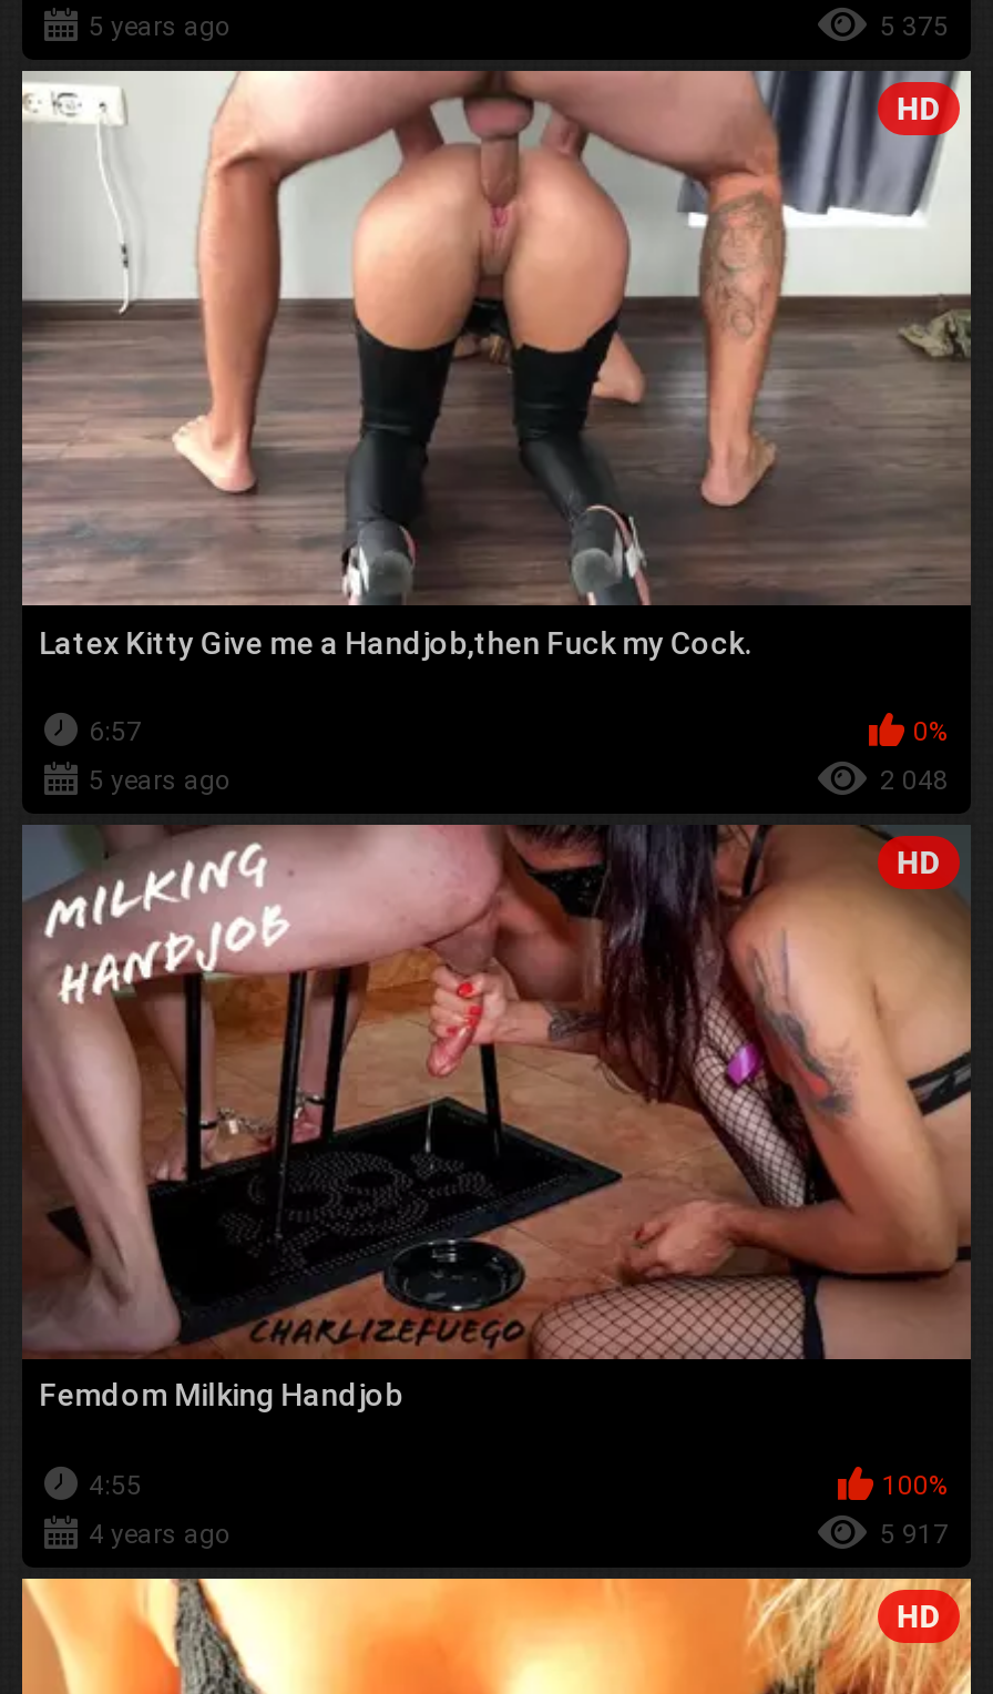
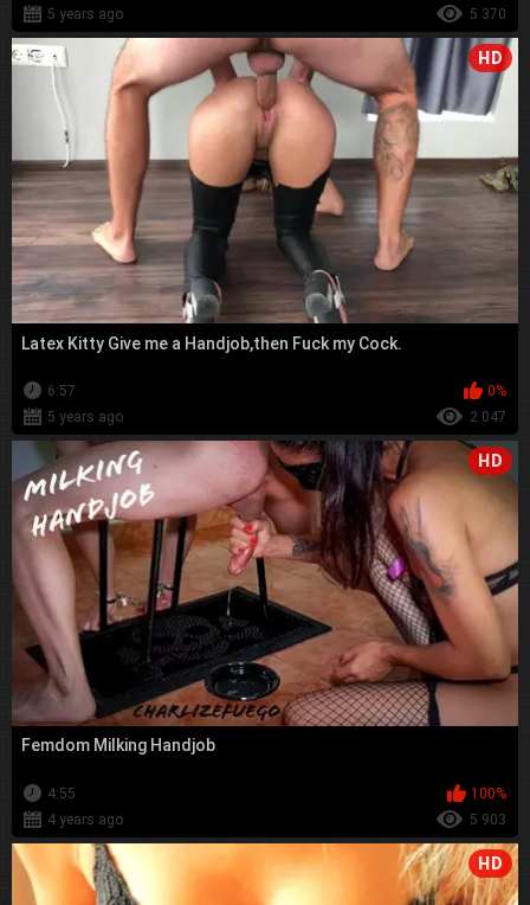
- 5 375
+ 5 370

- 2 048
+ 2 047

- 5 917
+ 5 903
